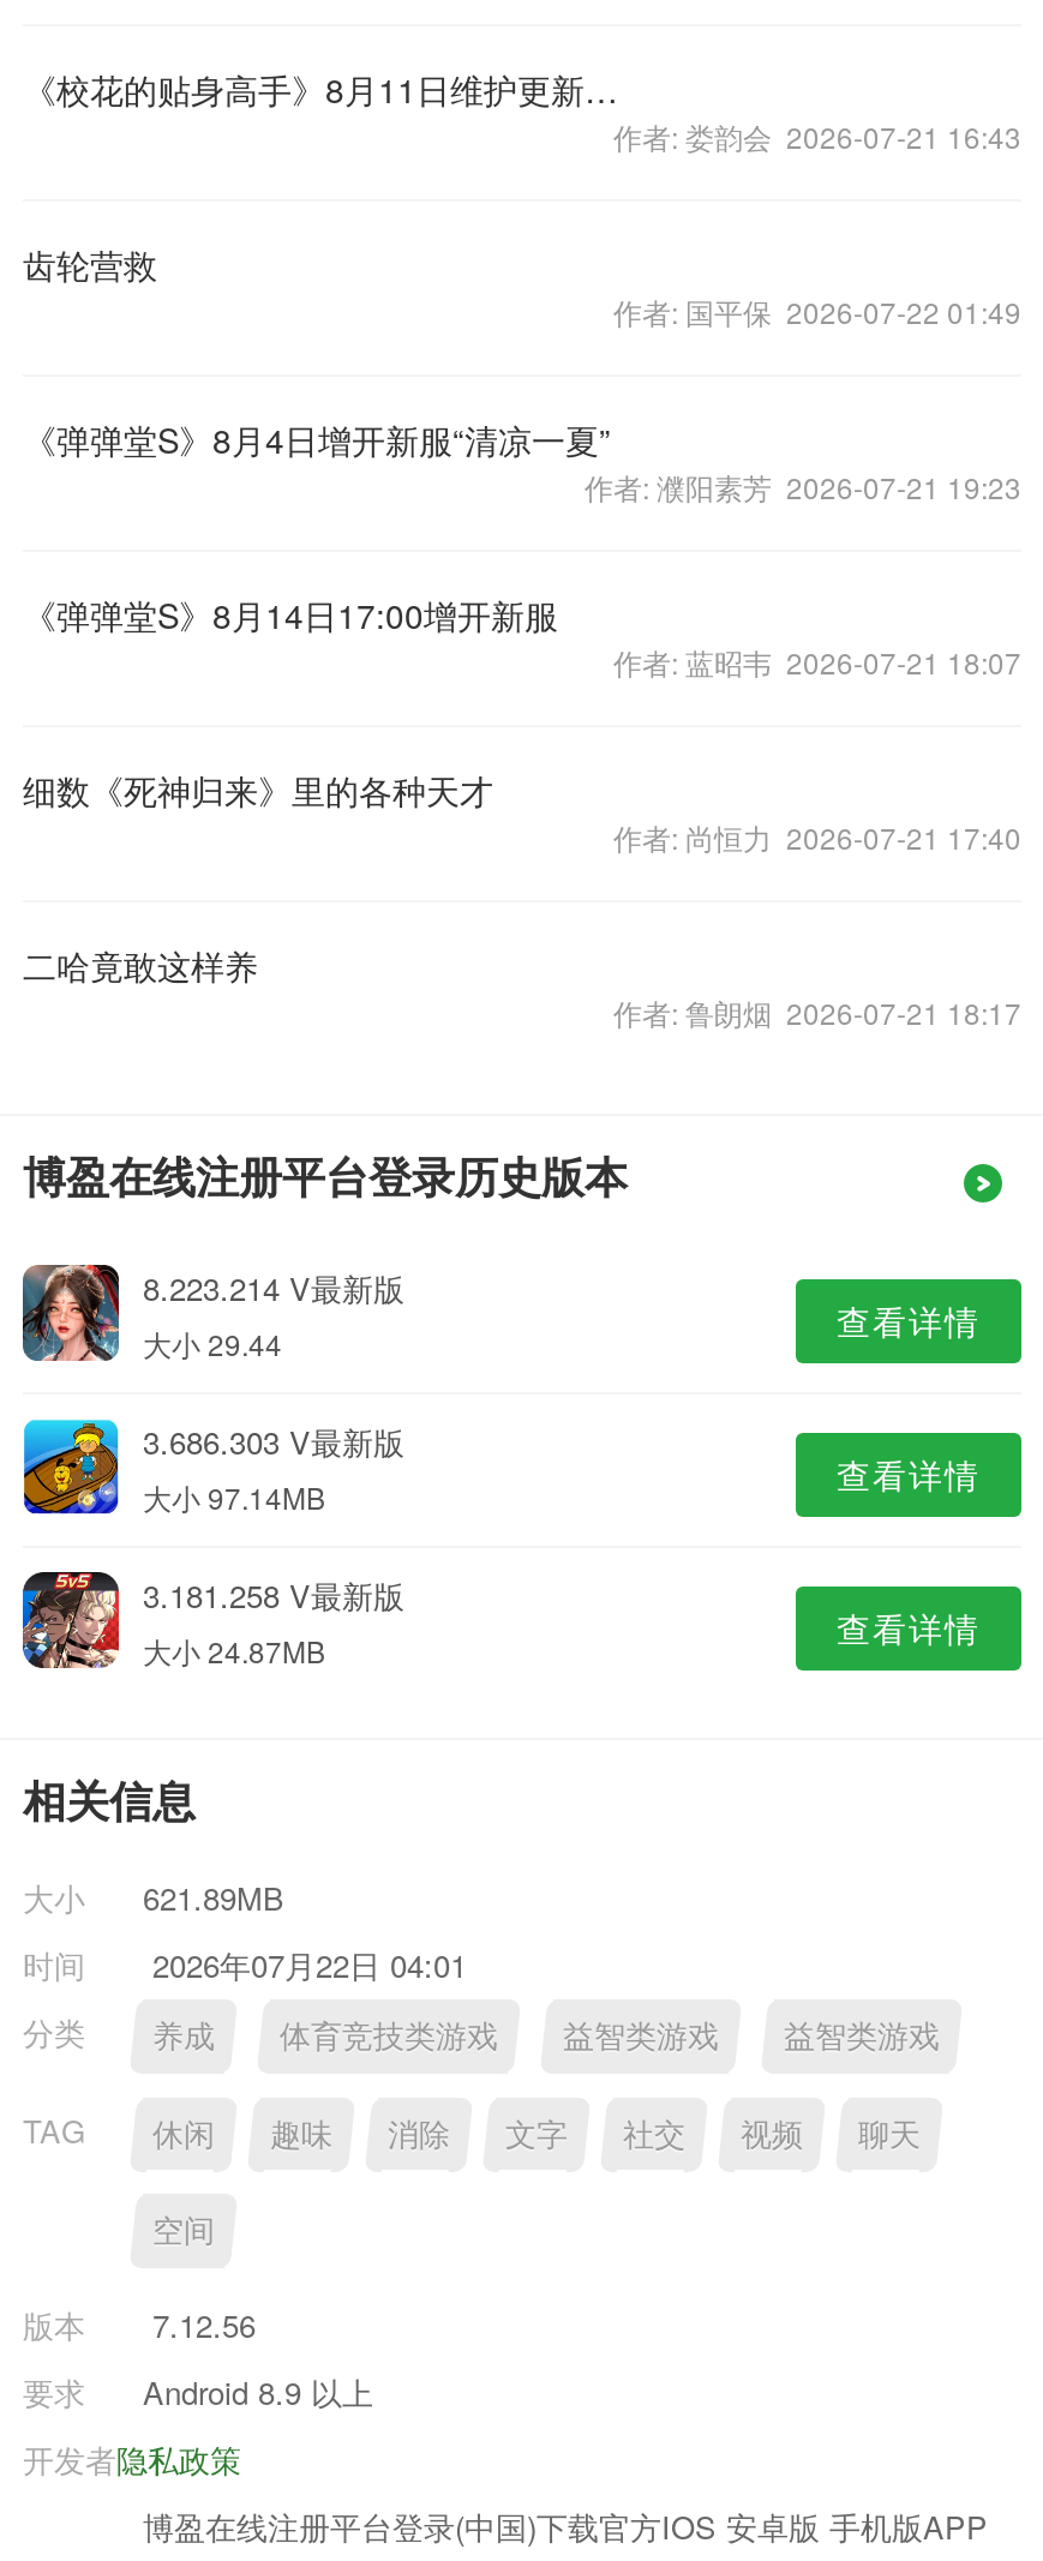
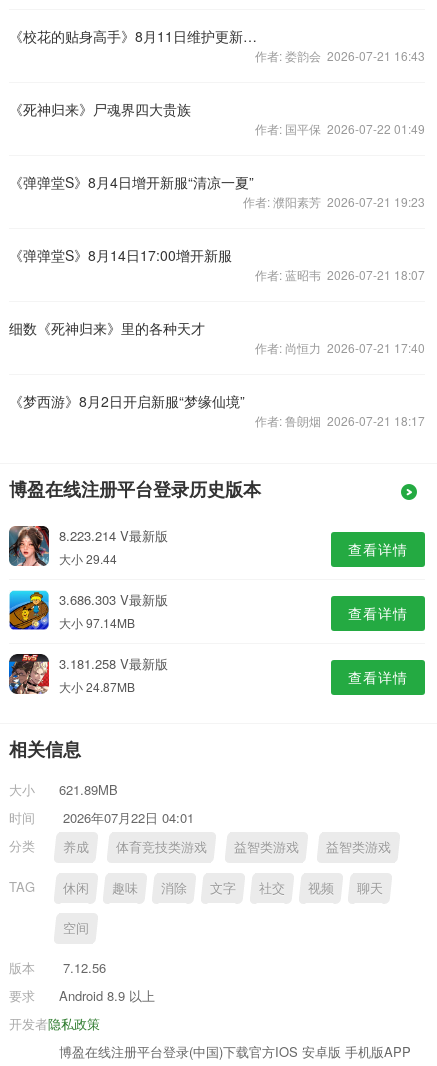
- 齿轮营救
+ 《死神归来》尸魂界四大贵族

- 二哈竟敢这样养
+ 《梦西游》8月2日开启新服“梦缘仙境”
